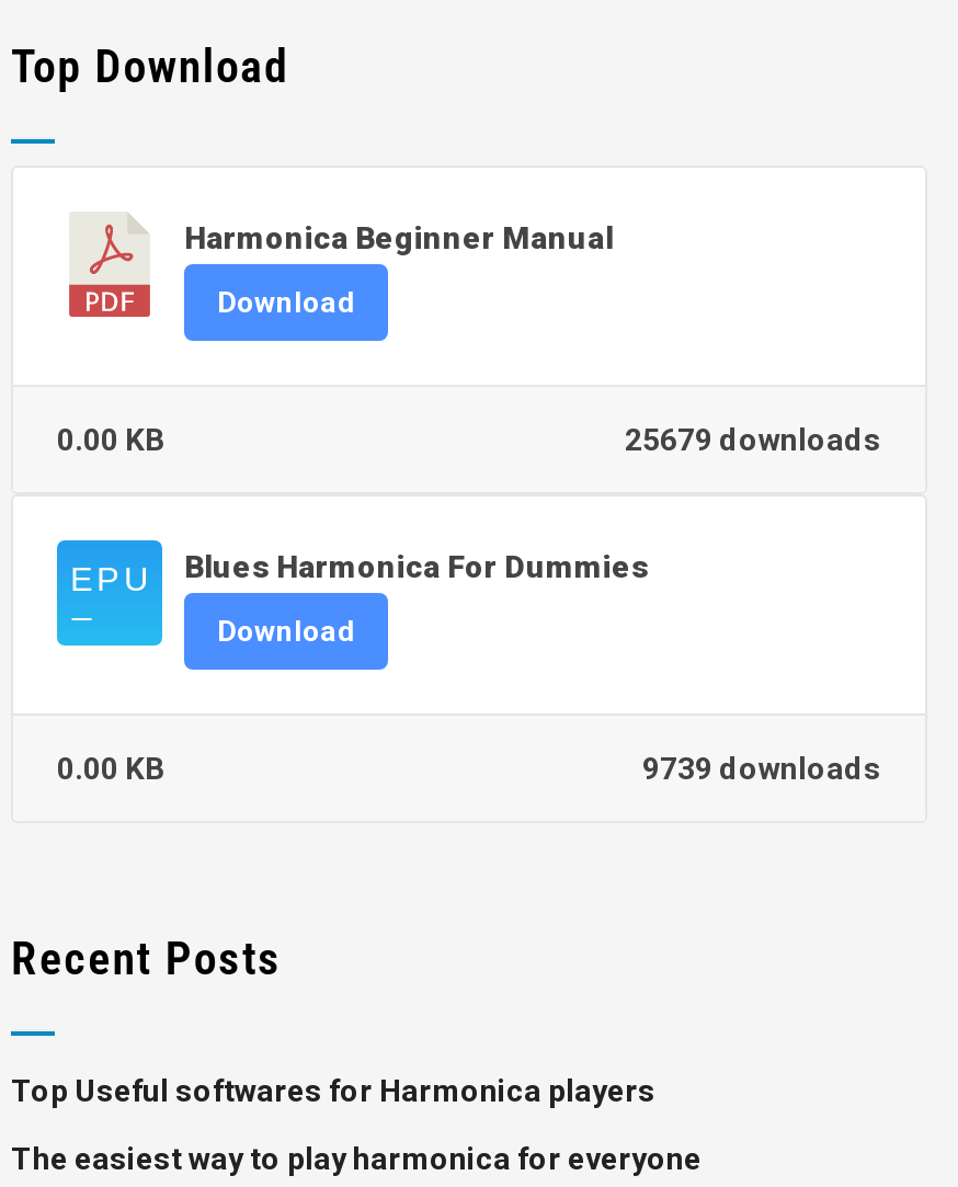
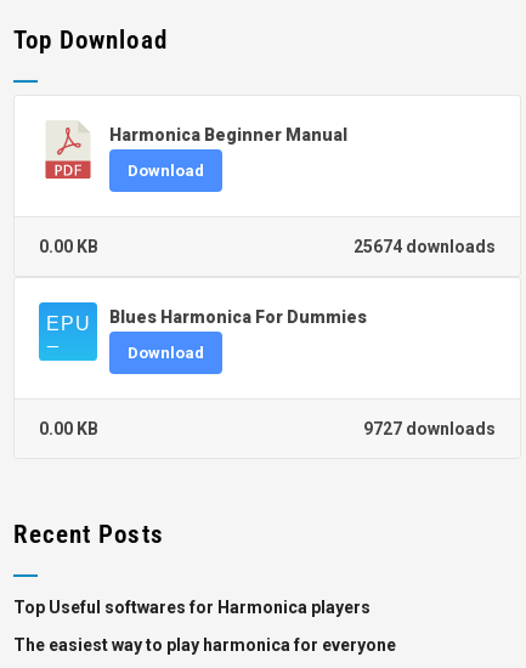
- 25679 downloads
+ 25674 downloads

- 9739 downloads
+ 9727 downloads
